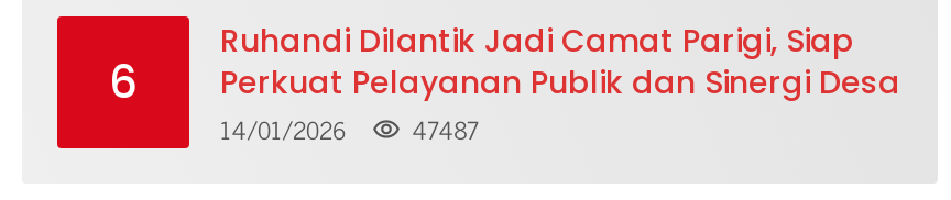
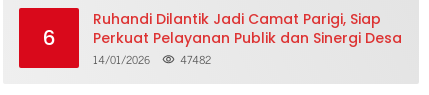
- 14/01/2026 47487
+ 14/01/2026 47482
